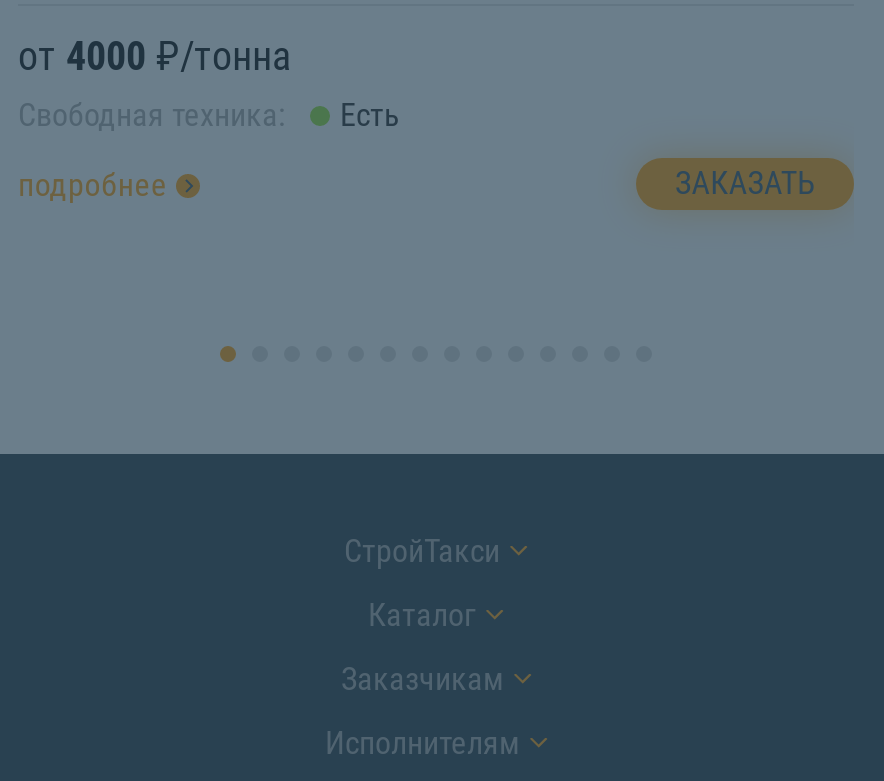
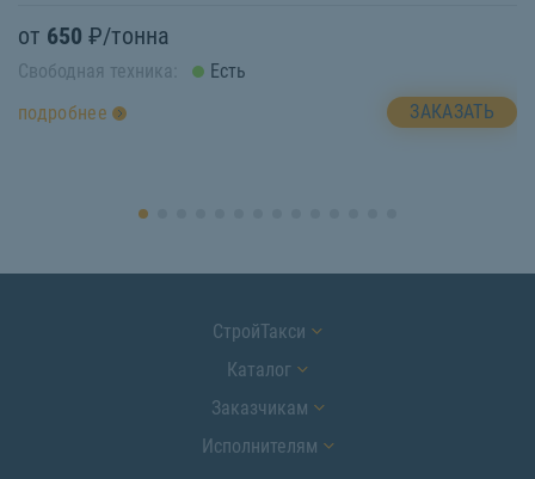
- от 4000 ₽/тонна
+ от 650 ₽/тонна
